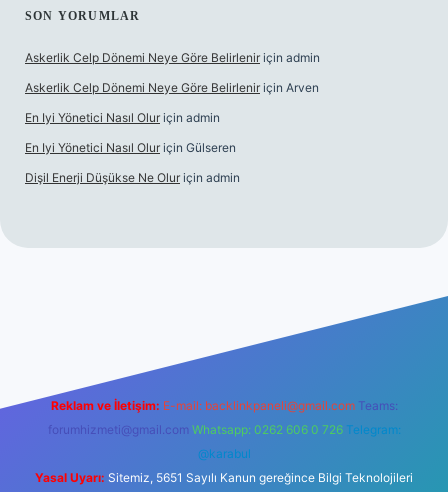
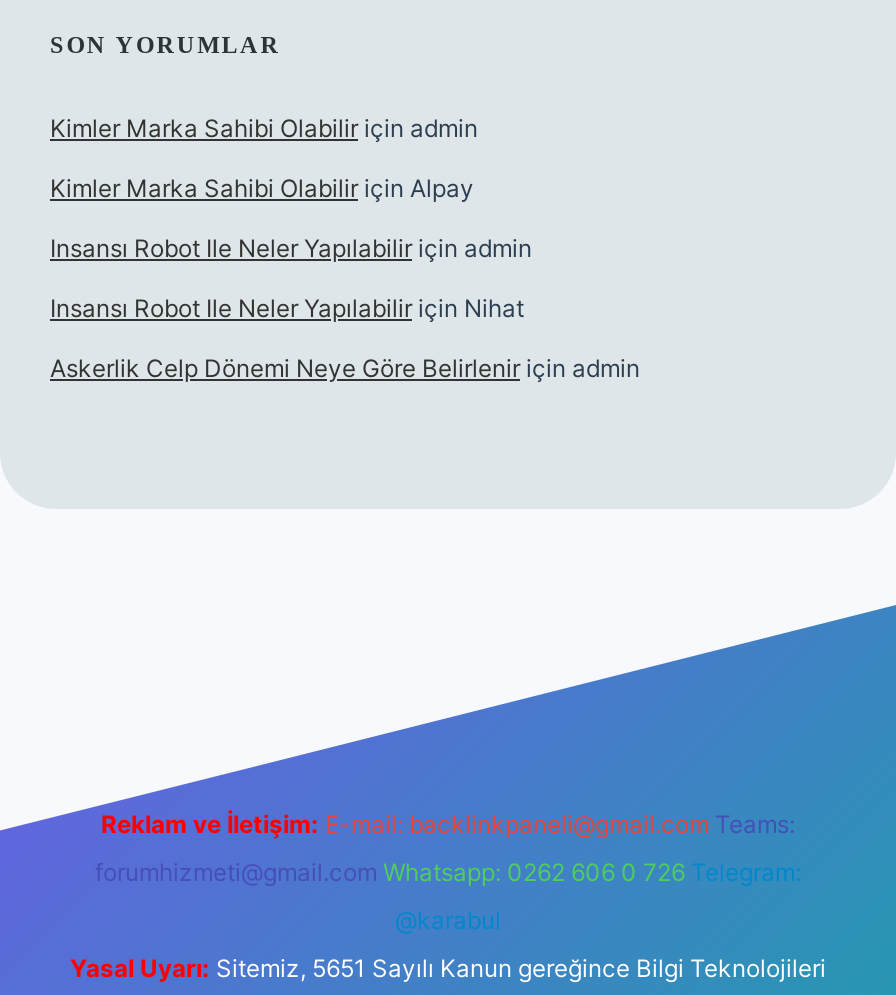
+ Kimler Marka Sahibi Olabilir için admin
+ Kimler Marka Sahibi Olabilir için Alpay
+ Insansı Robot Ile Neler Yapılabilir için admin
+ Insansı Robot Ile Neler Yapılabilir için Nihat

moved down: Askerlik Celp Dönemi Neye Göre Belirlenir için admin

- Askerlik Celp Dönemi Neye Göre Belirlenir için Arven
- En Iyi Yönetici Nasıl Olur için admin
- En Iyi Yönetici Nasıl Olur için Gülseren
- Dişil Enerji Düşükse Ne Olur için admin
